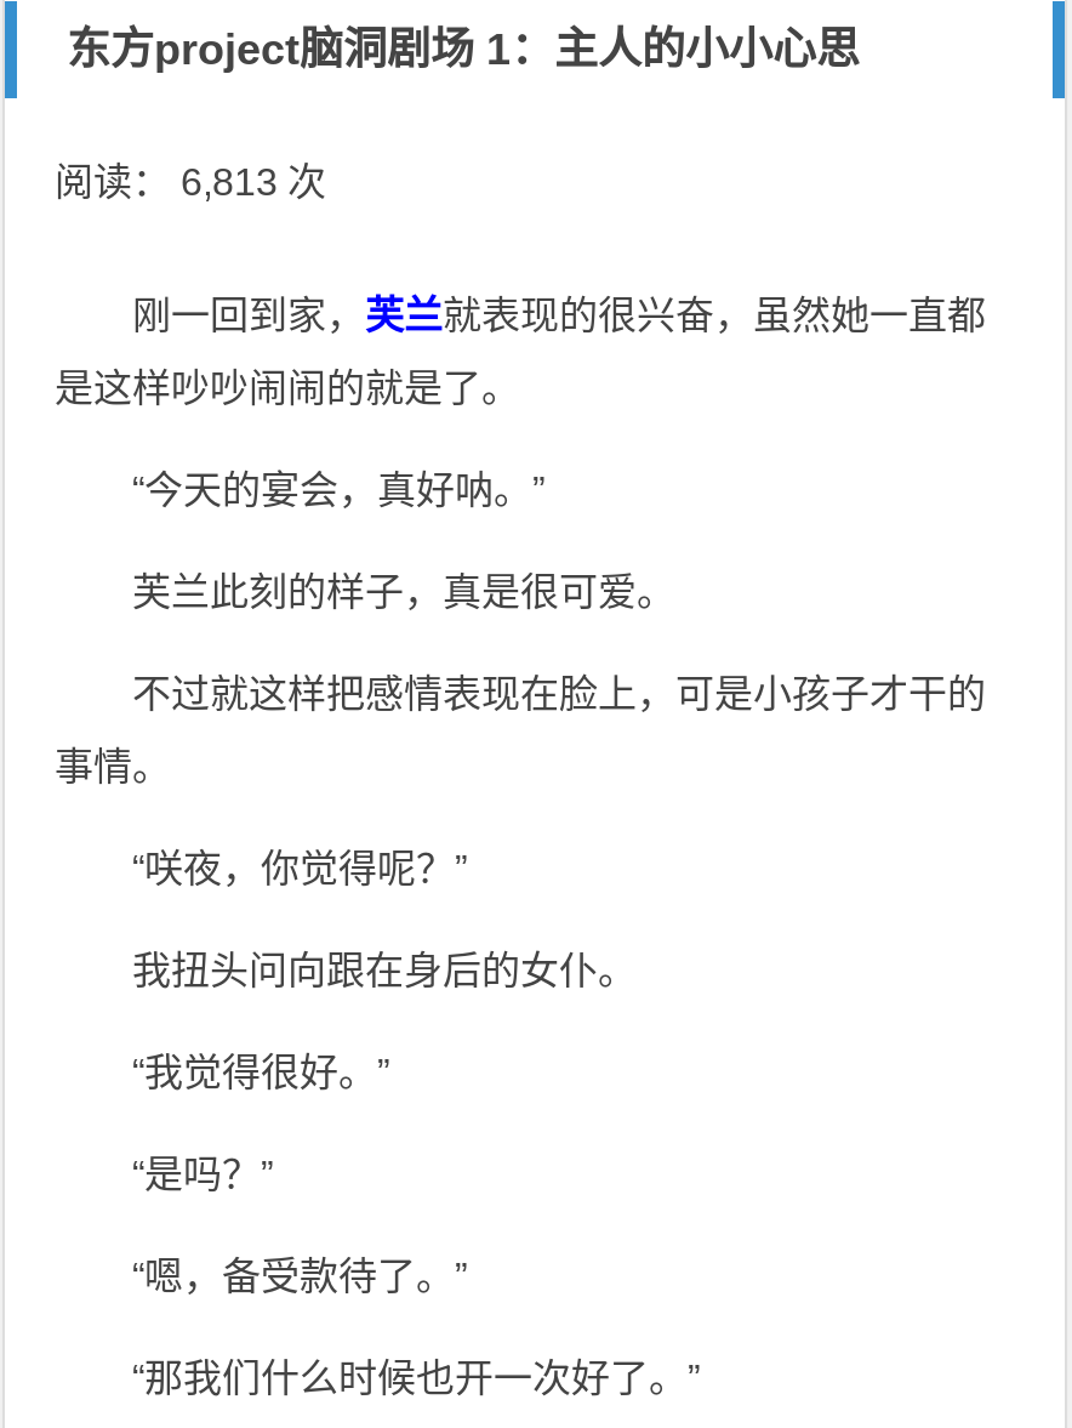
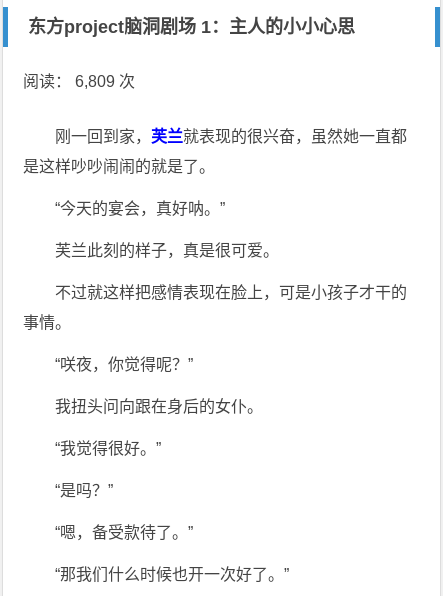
- 阅读： 6,813 次
+ 阅读： 6,809 次
